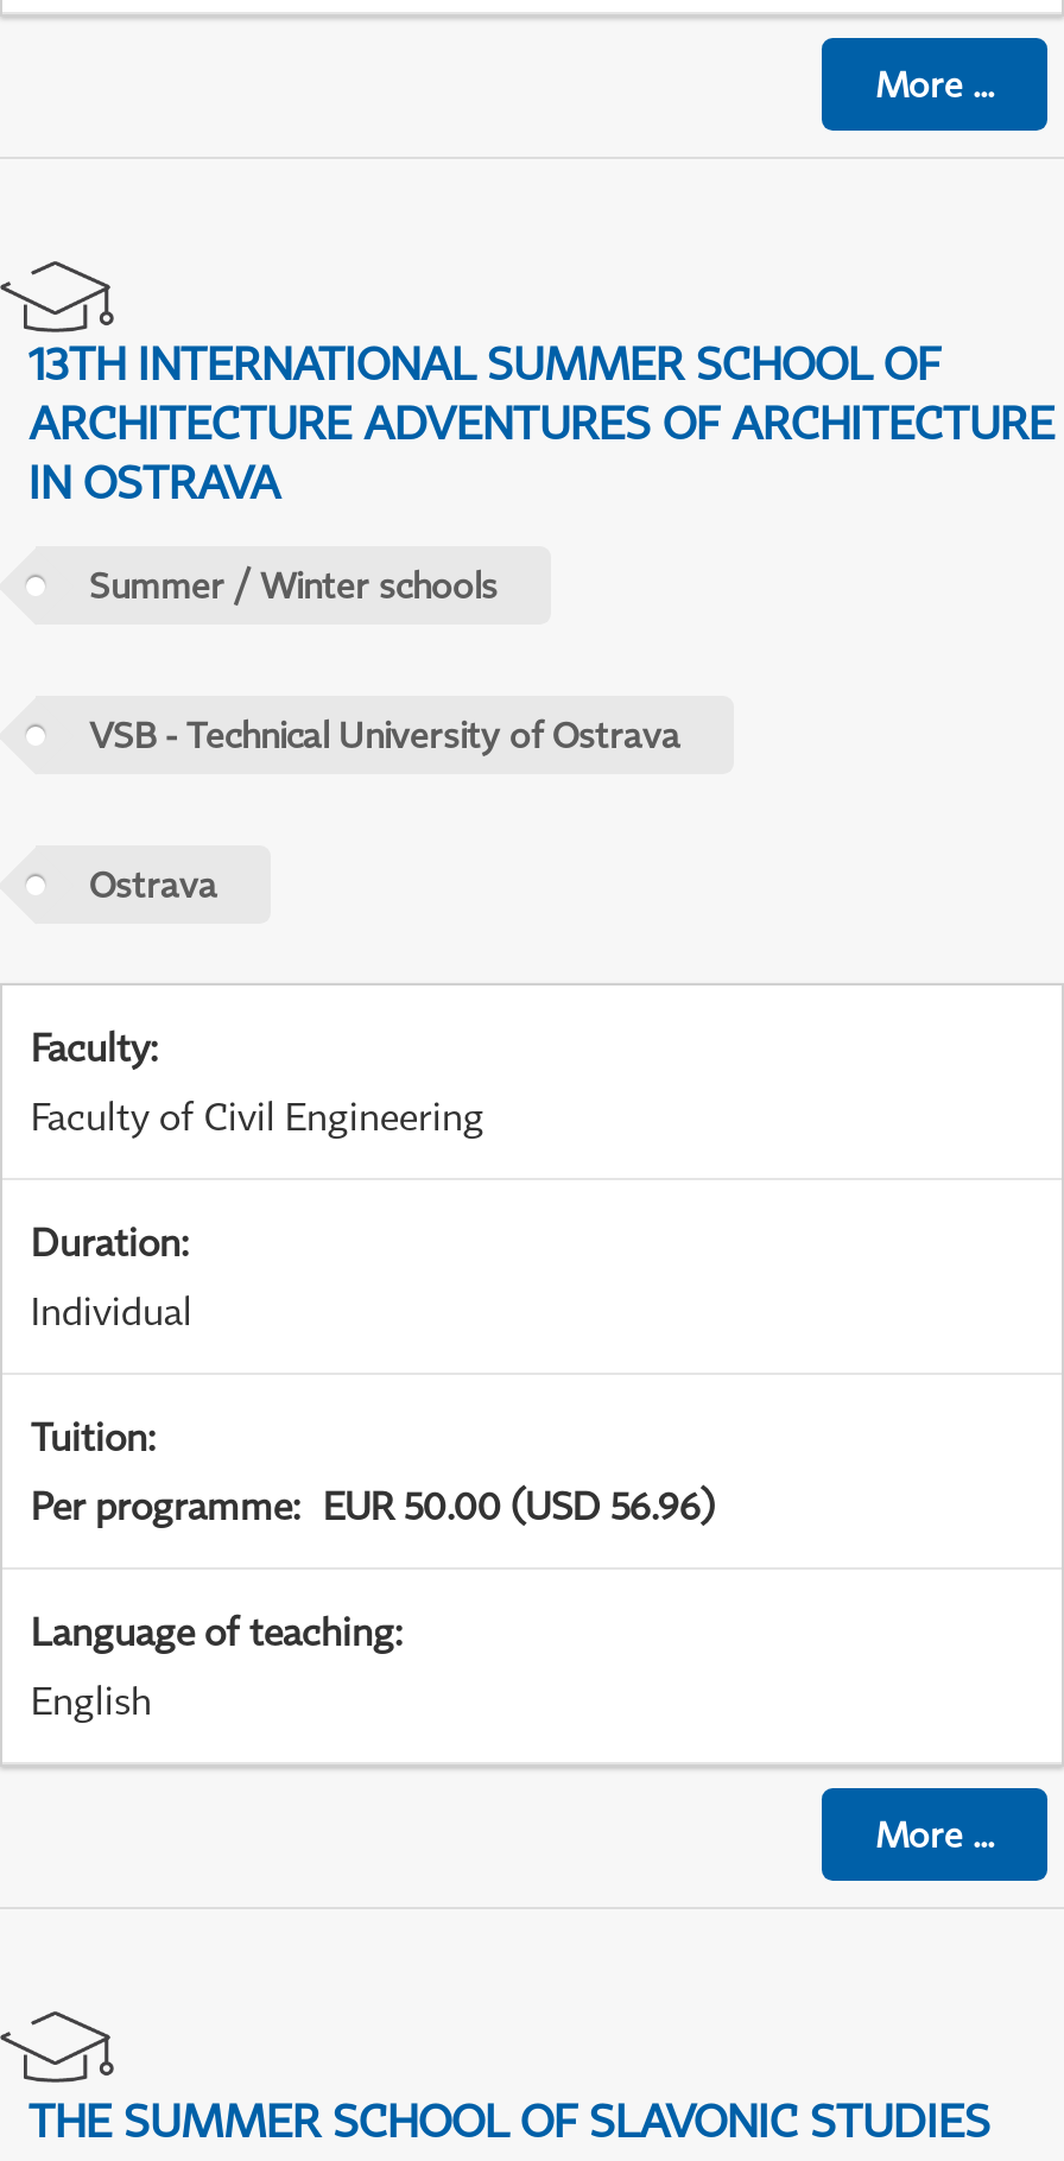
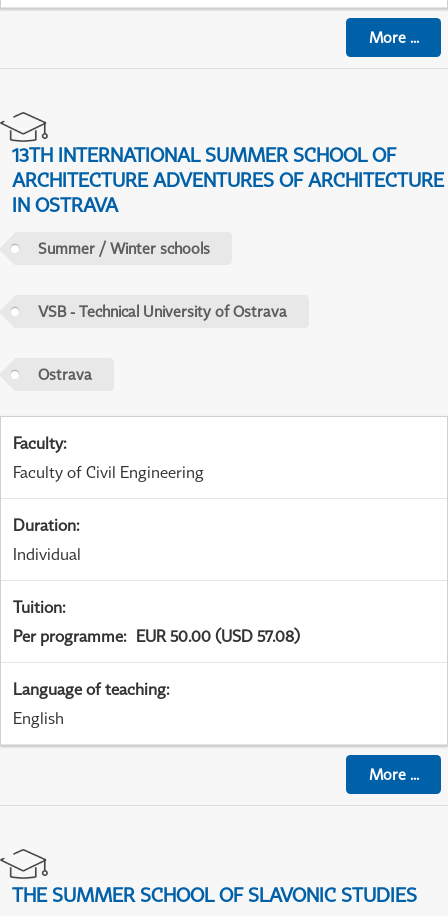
- Per programme: EUR 50.00 (USD 56.96)
+ Per programme: EUR 50.00 (USD 57.08)
